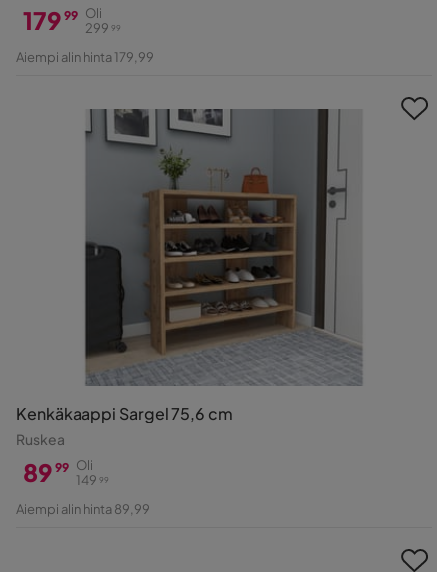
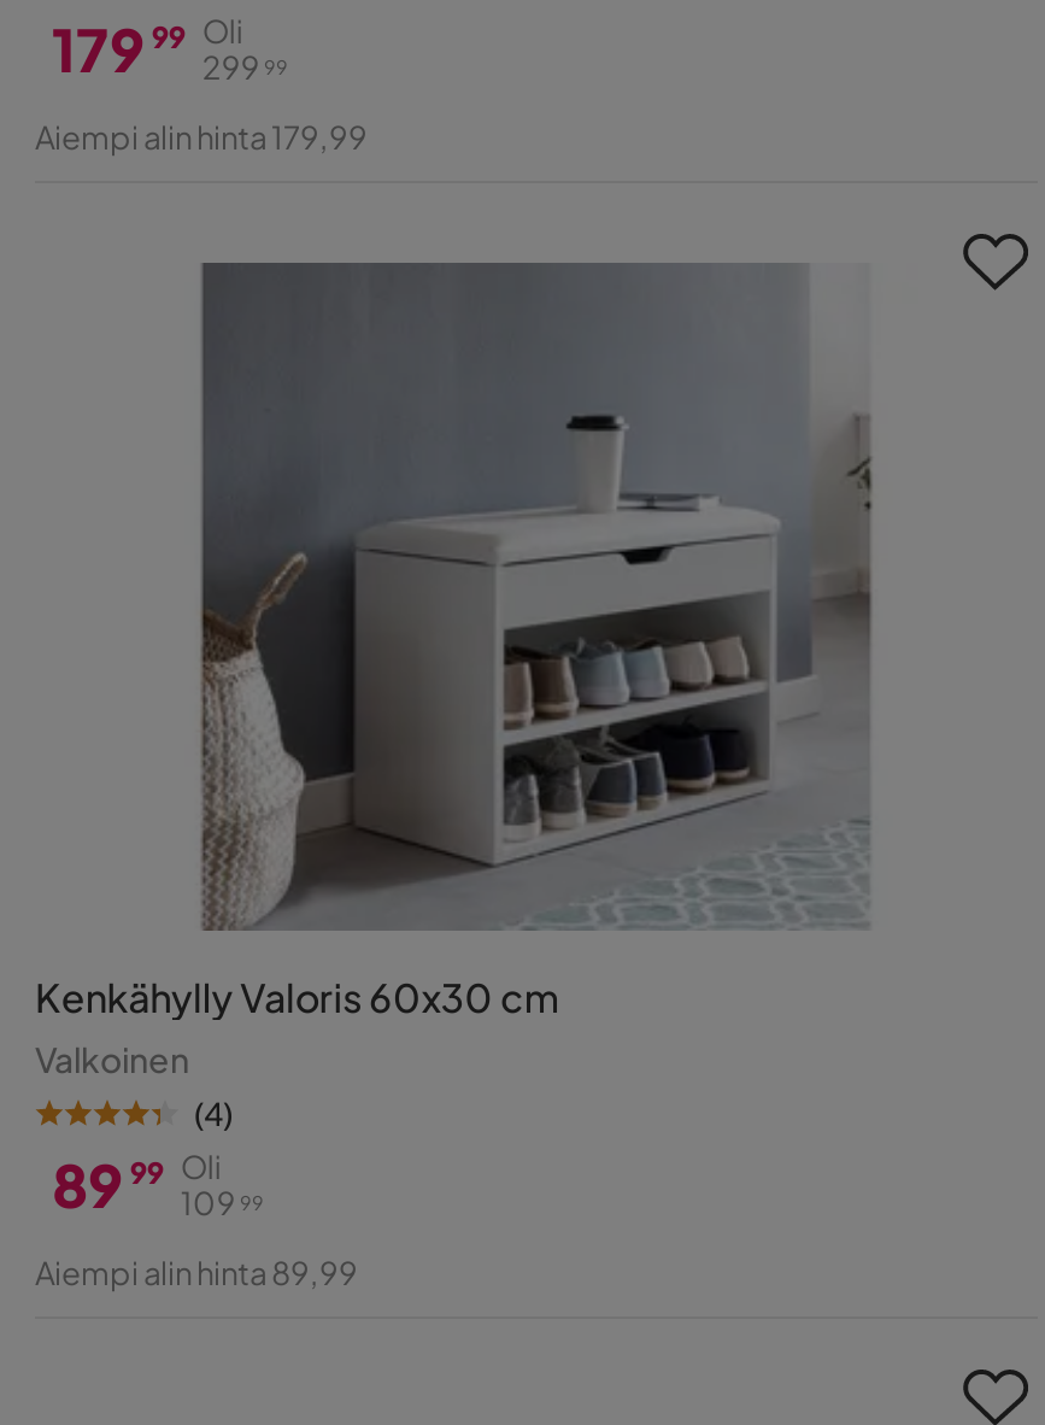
- [image]
- Kenkäkaappi Sargel 75,6 cm
- Ruskea
+ [image]
+ Kenkähylly Valoris 60x30 cm
+ Valkoinen
+ (4)

- 89 99 149 99 Oli
+ 89 99 109 99 Oli
